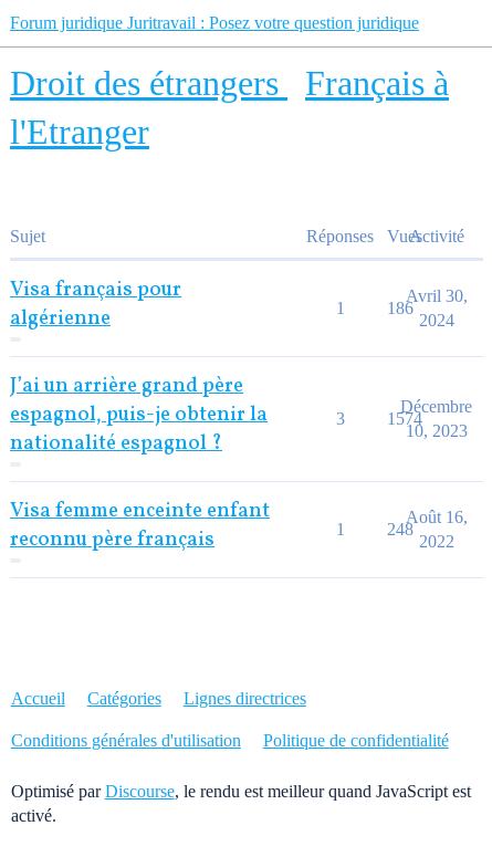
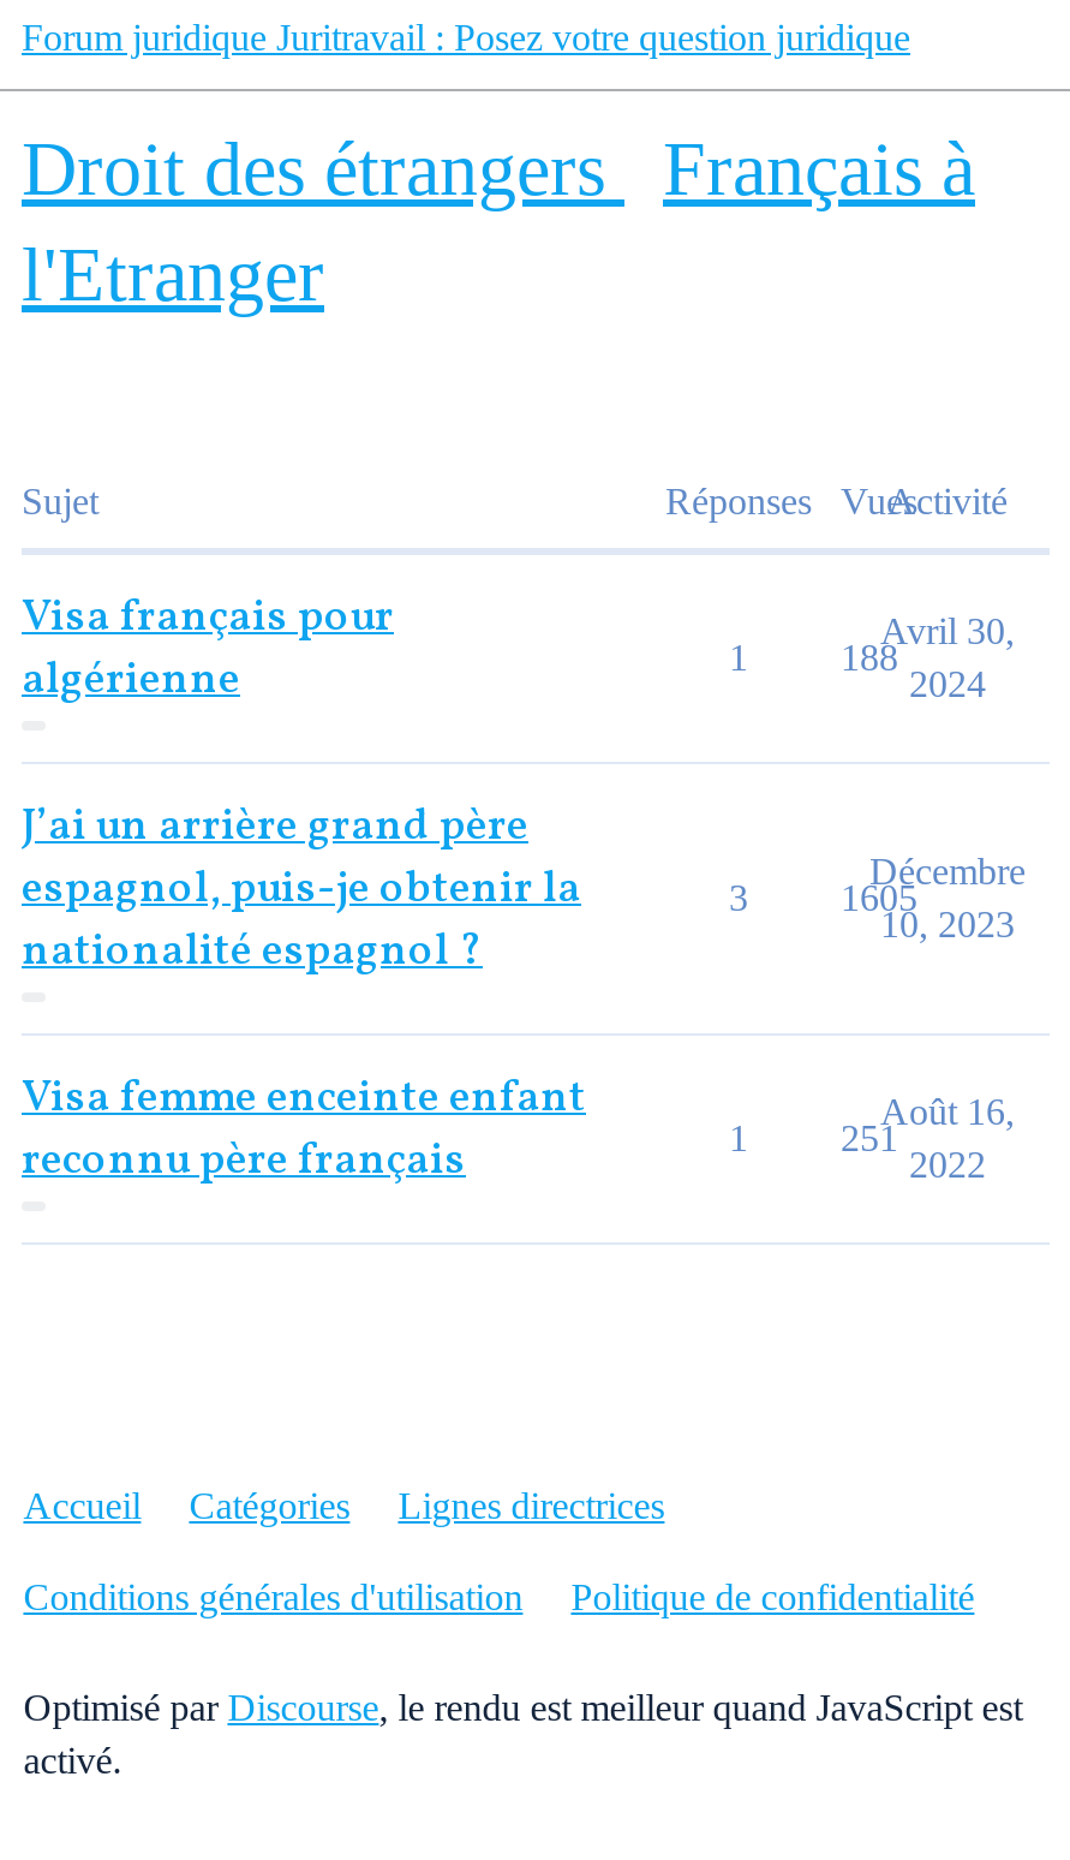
- 186
+ 188

- 1574
+ 1605

- 248
+ 251
